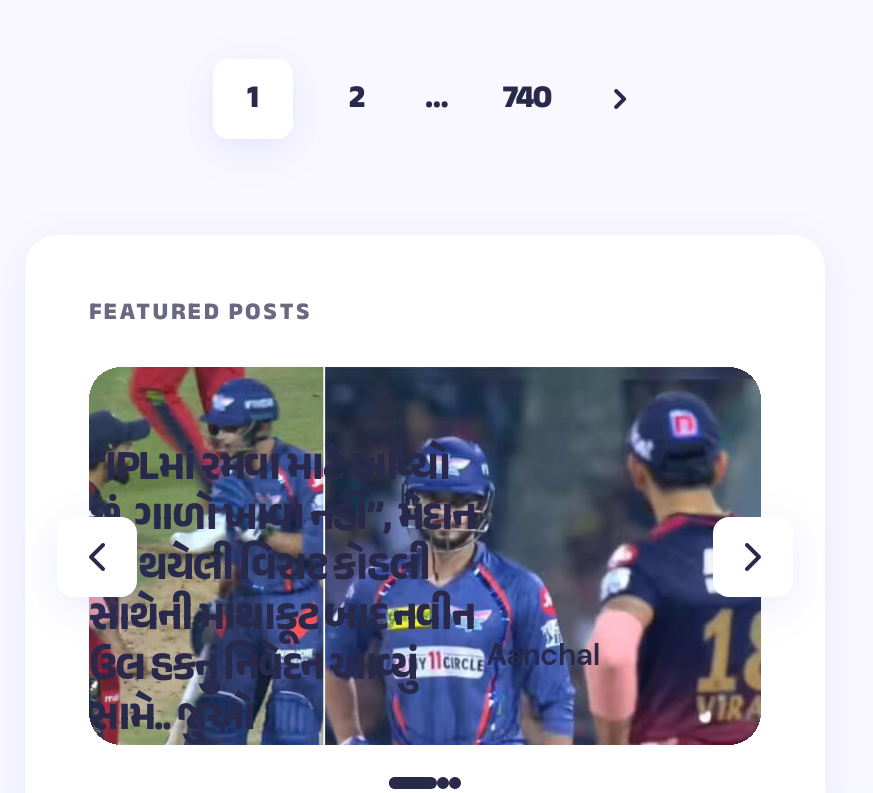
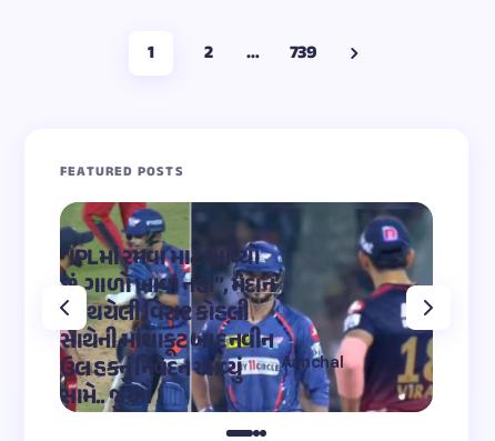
- 740
+ 739
